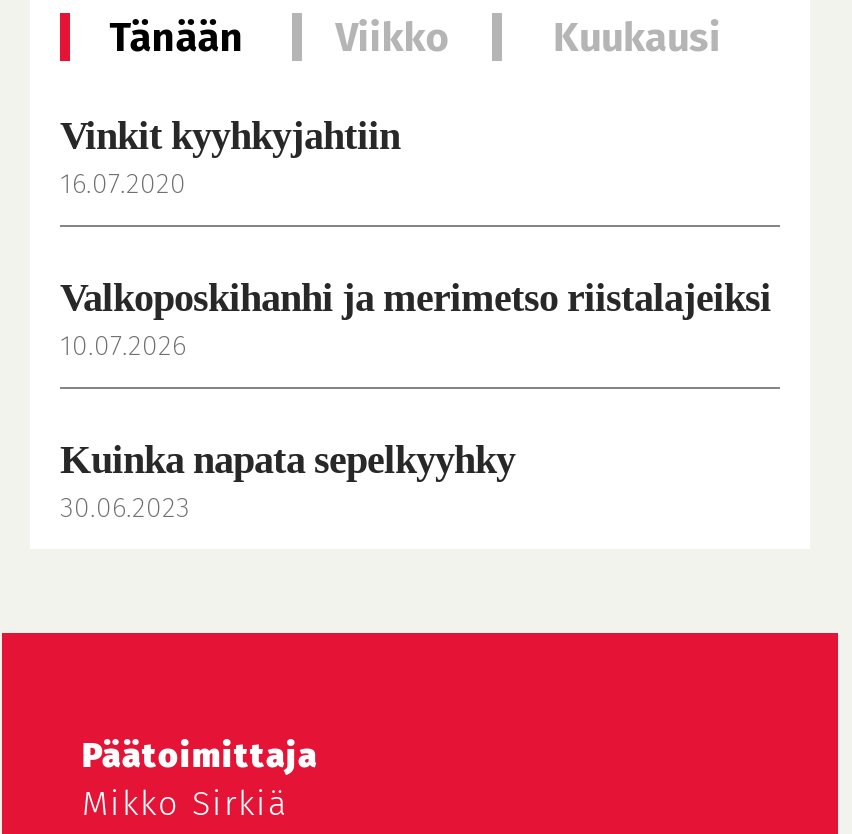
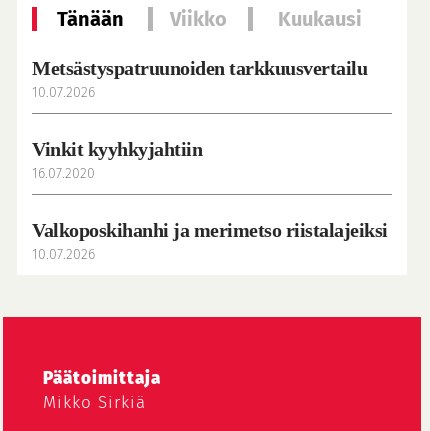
+ Metsästyspatruunoiden tarkkuusvertailu
+ 10.07.2026

moved down: Vinkit kyyhkyjahtiin | 16.07.2020 | Valkoposkihanhi ja merimetso riistalajeiksi | 10.07.2026

- Kuinka napata sepelkyyhky
- 30.06.2023
